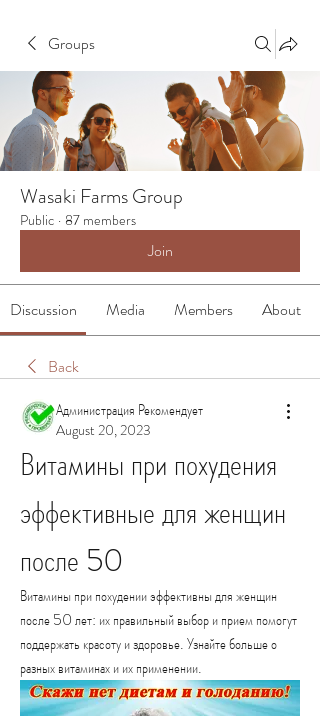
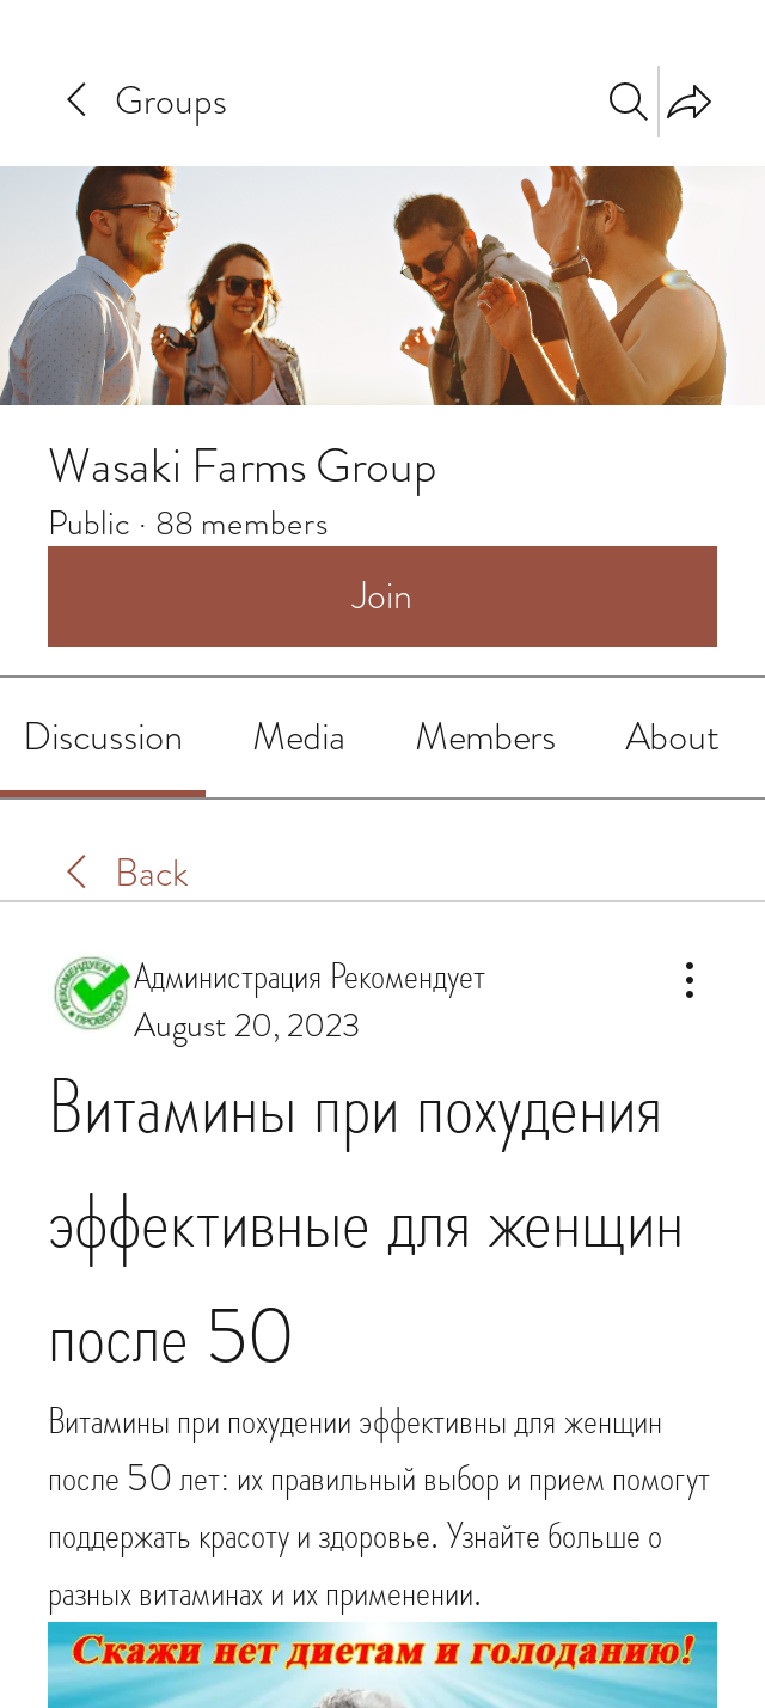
- Public · 87 members
+ Public · 88 members
